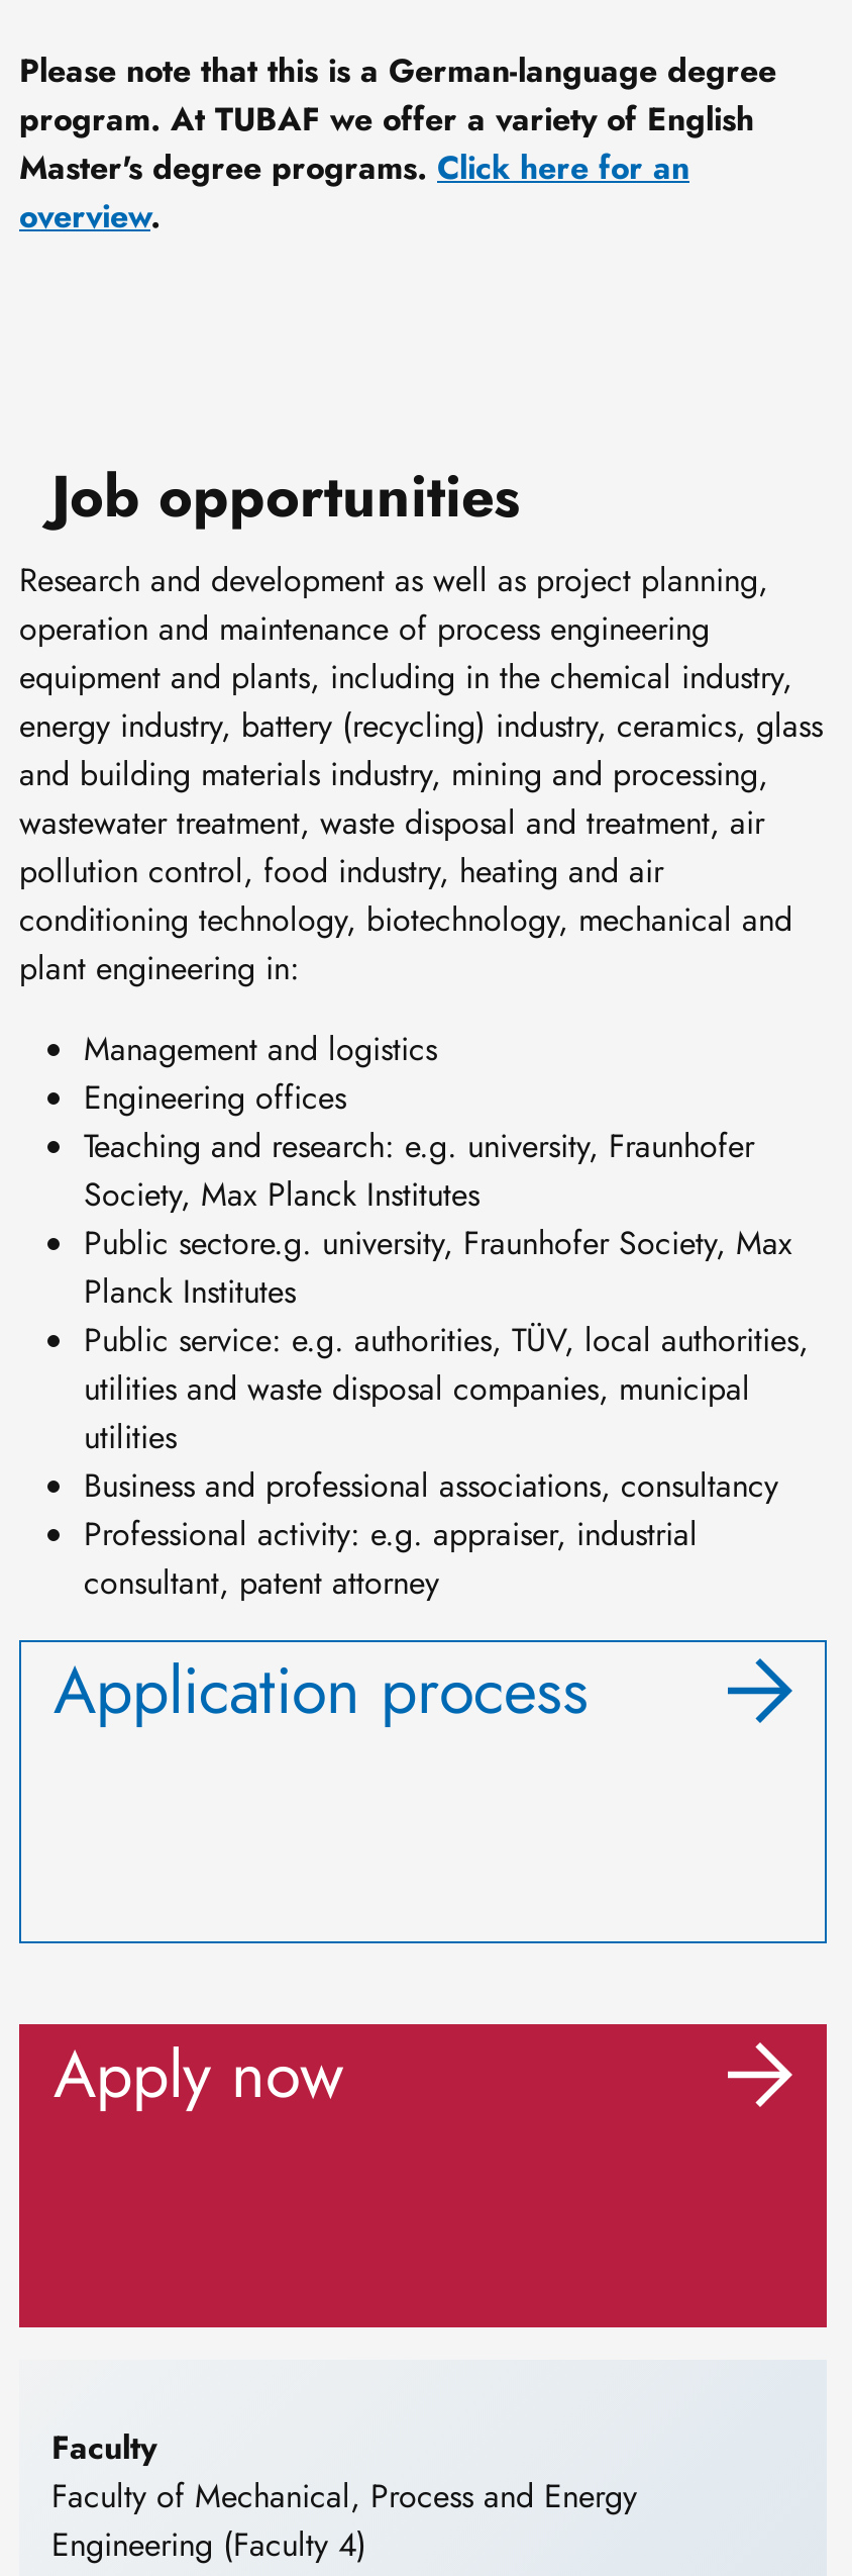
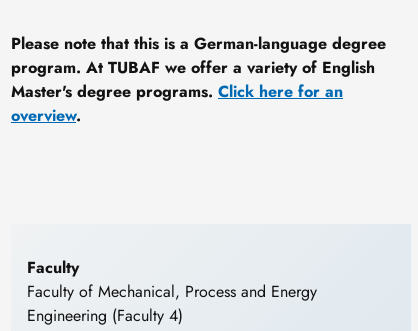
- Job opportunities
- Research and development as well as project planning,
- operation and maintenance of process engineering
- equipment and plants, including in the chemical industry,
- energy industry, battery (recycling) industry, ceramics, glass
- and building materials industry, mining and processing,
- wastewater treatment, waste disposal and treatment, air
- pollution control, food industry, heating and air
- conditioning technology, biotechnology, mechanical and
- plant engineering in:
- Management and logistics
- Engineering offices
- Teaching and research: e.g. university, Fraunhofer
- Society, Max Planck Institutes
- Public sectore.g. university, Fraunhofer Society, Max
- Planck Institutes
- Public service: e.g. authorities, TÜV, local authorities,
- utilities and waste disposal companies, municipal
- utilities
- Business and professional associations, consultancy
- Professional activity: e.g. appraiser, industrial
- consultant, patent attorney
- Application process

- Apply now
